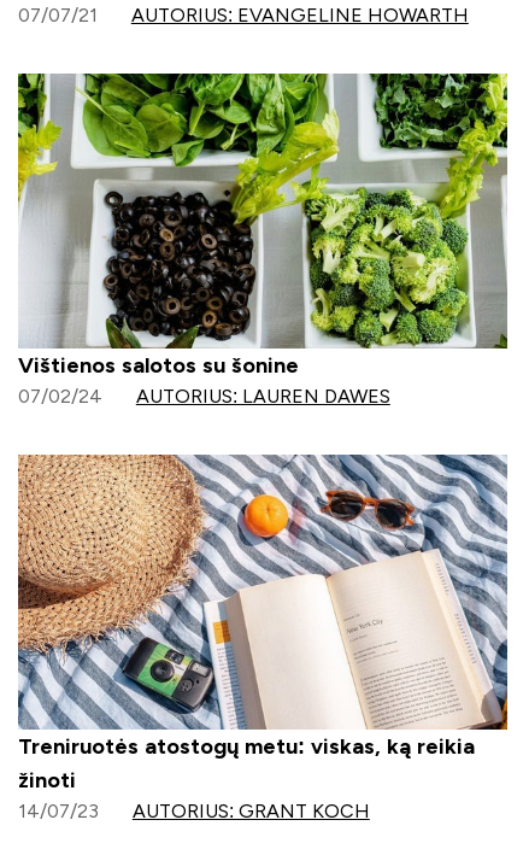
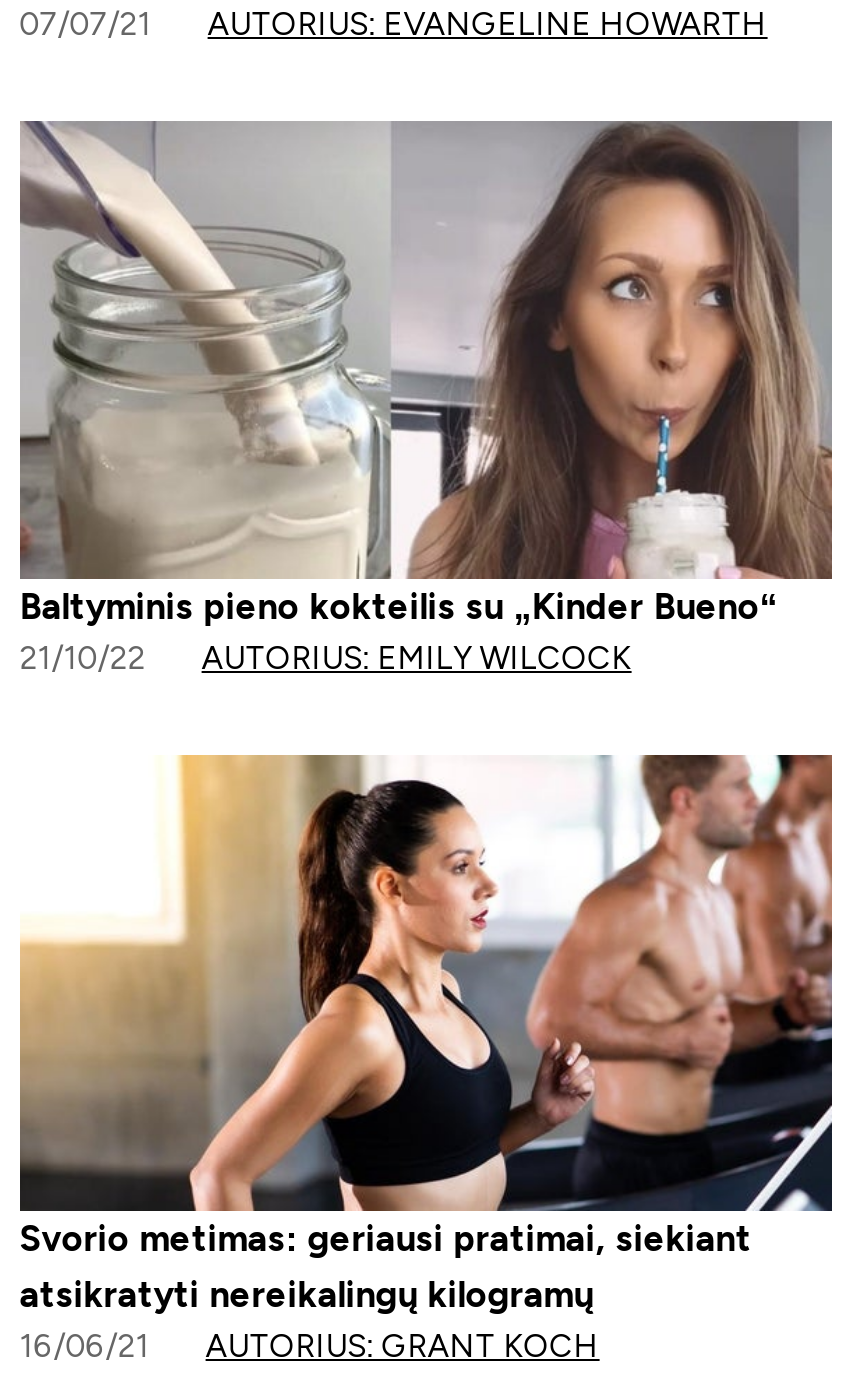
- [image]
- Vištienos salotos su šonine
- 07/02/24
- AUTORIUS: LAUREN DAWES
+ [image]
+ Baltyminis pieno kokteilis su „Kinder Bueno“
+ 21/10/22
+ AUTORIUS: EMILY WILCOCK

- [image]
- Treniruotės atostogų metu: viskas, ką reikia
- žinoti
- 14/07/23
+ [image]
+ Svorio metimas: geriausi pratimai, siekiant
+ atsikratyti nereikalingų kilogramų
+ 16/06/21
